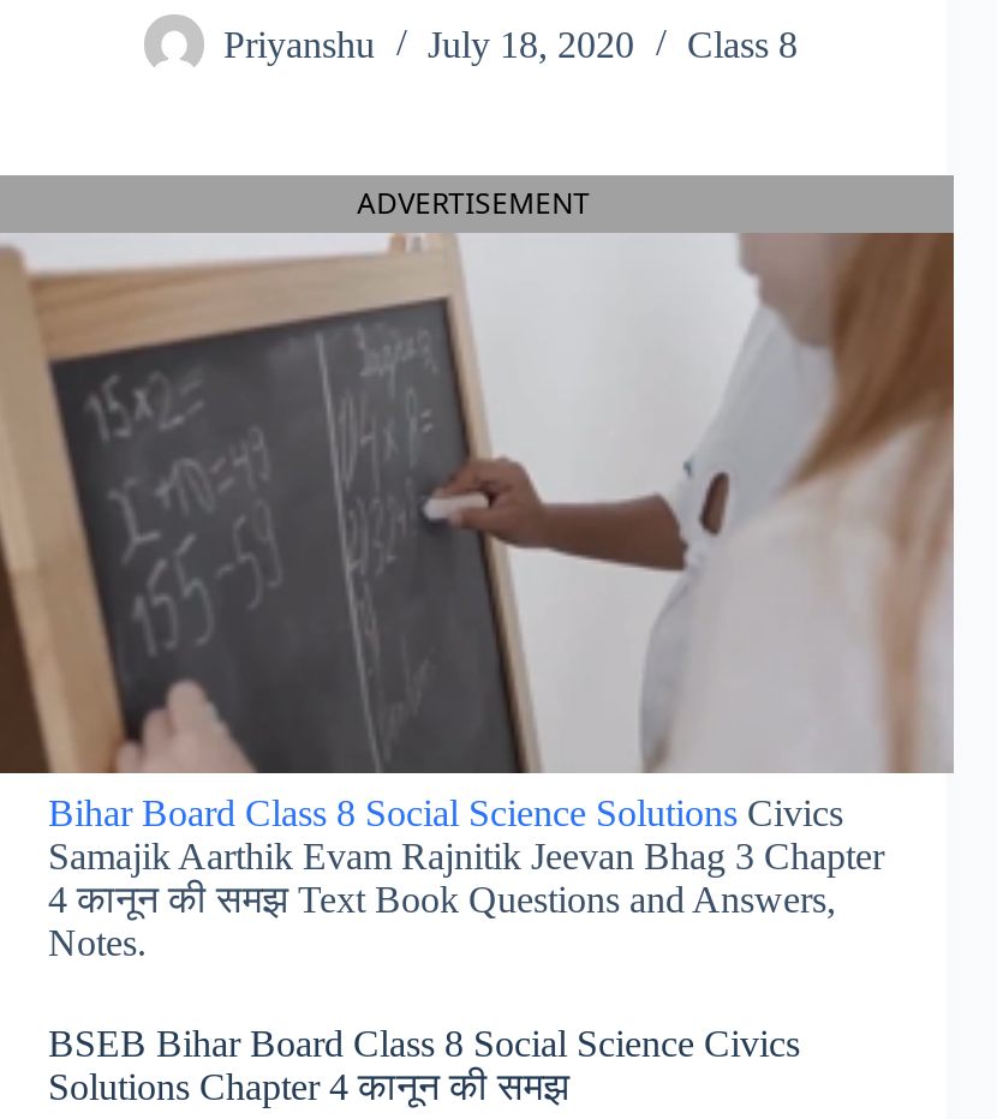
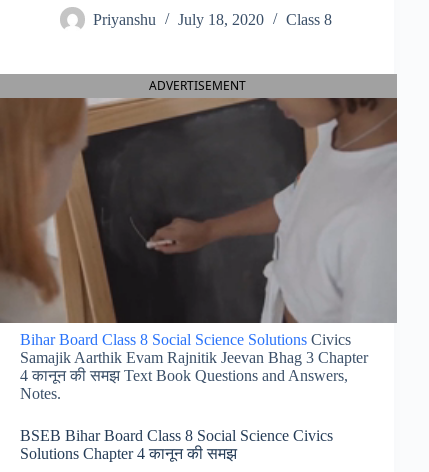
- [image]
+ [image]
